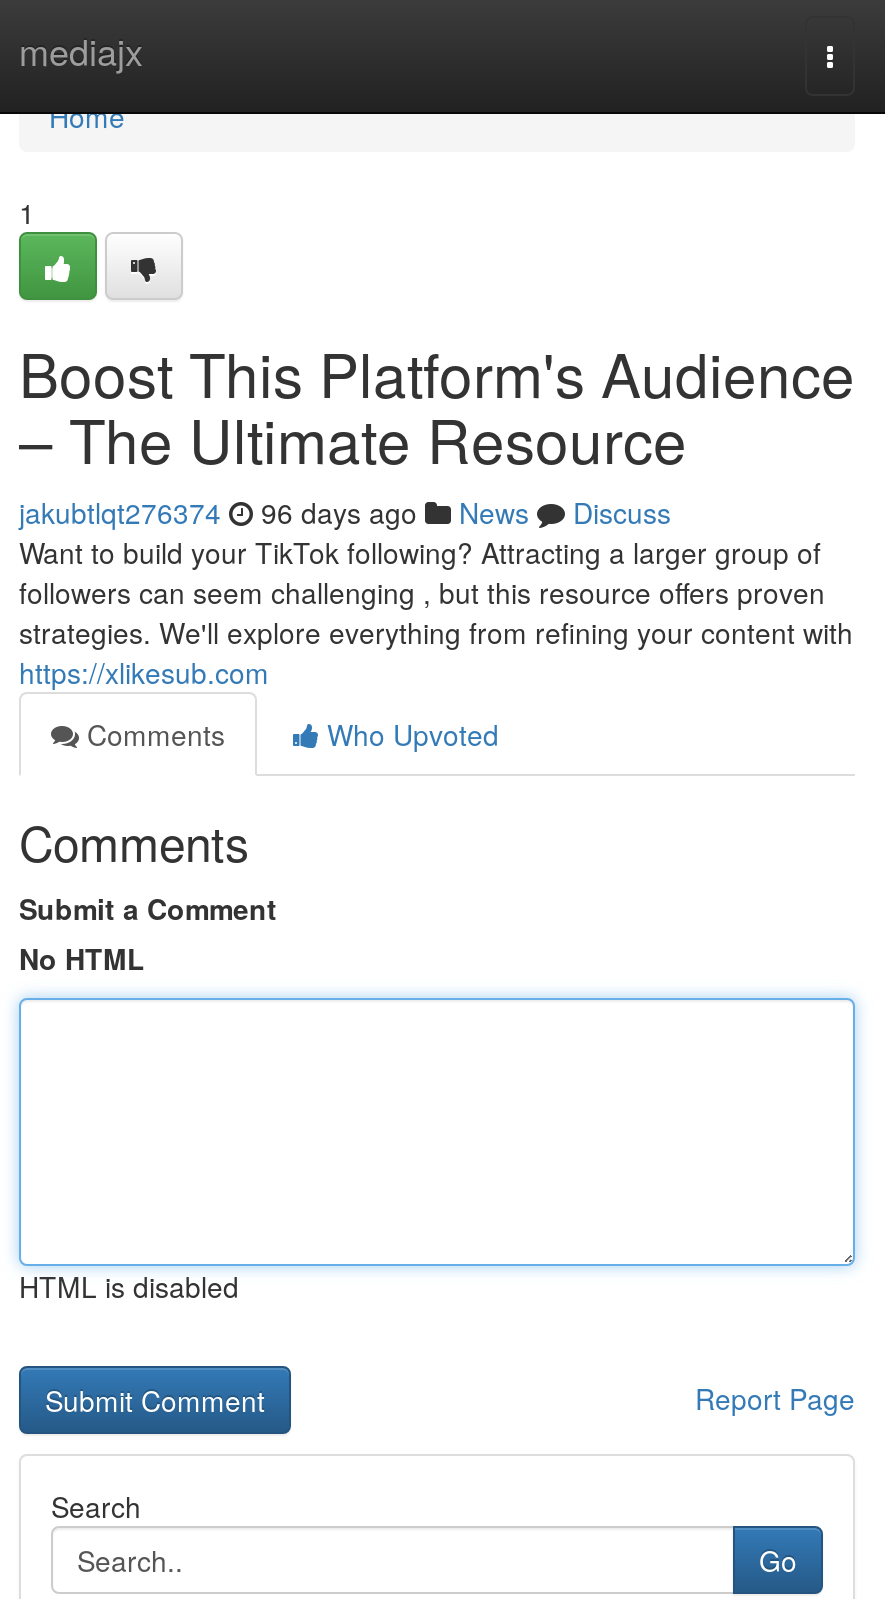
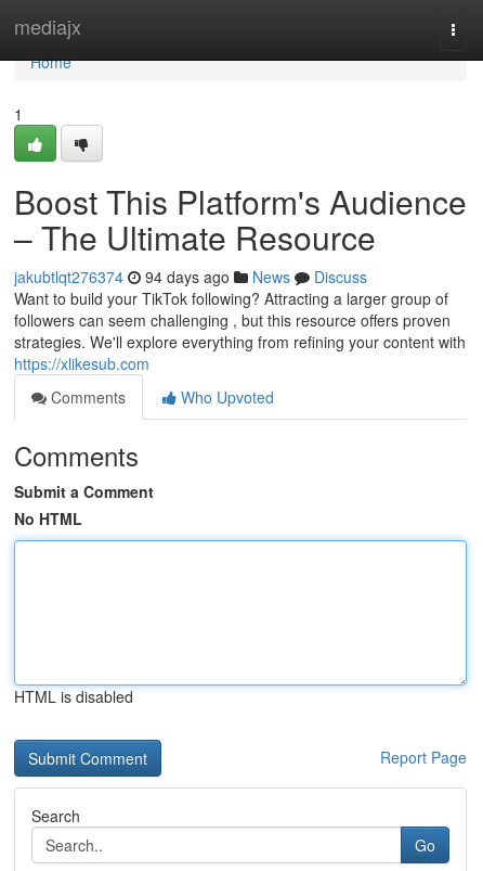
- jakubtlqt276374 96 days ago News Discuss
+ jakubtlqt276374 94 days ago News Discuss
